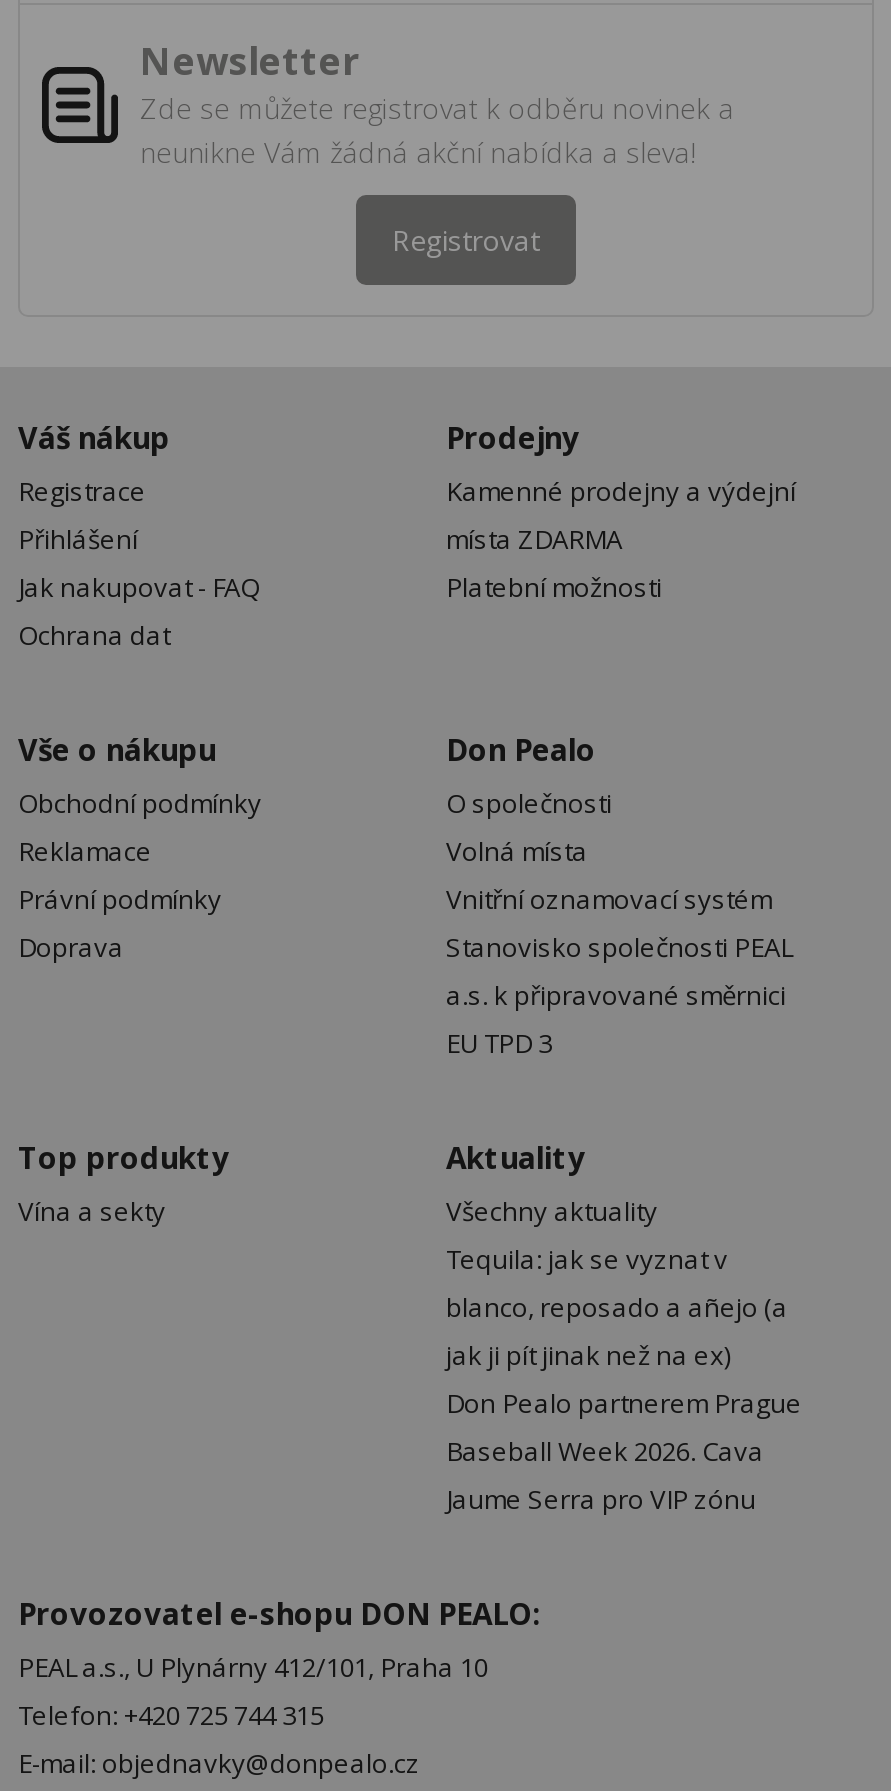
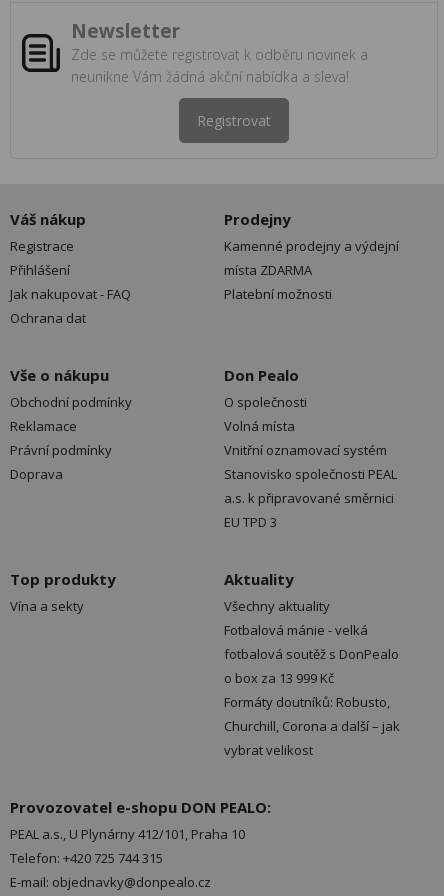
- Tequila: jak se vyznat v
- blanco, reposado a añejo (a
- jak ji pít jinak než na ex)
- Don Pealo partnerem Prague
- Baseball Week 2026. Cava
- Jaume Serra pro VIP zónu
+ Fotbalová mánie - velká
+ fotbalová soutěž s DonPealo
+ o box za 13 999 Kč
+ Formáty doutníků: Robusto,
+ Churchill, Corona a další – jak
+ vybrat velikost
